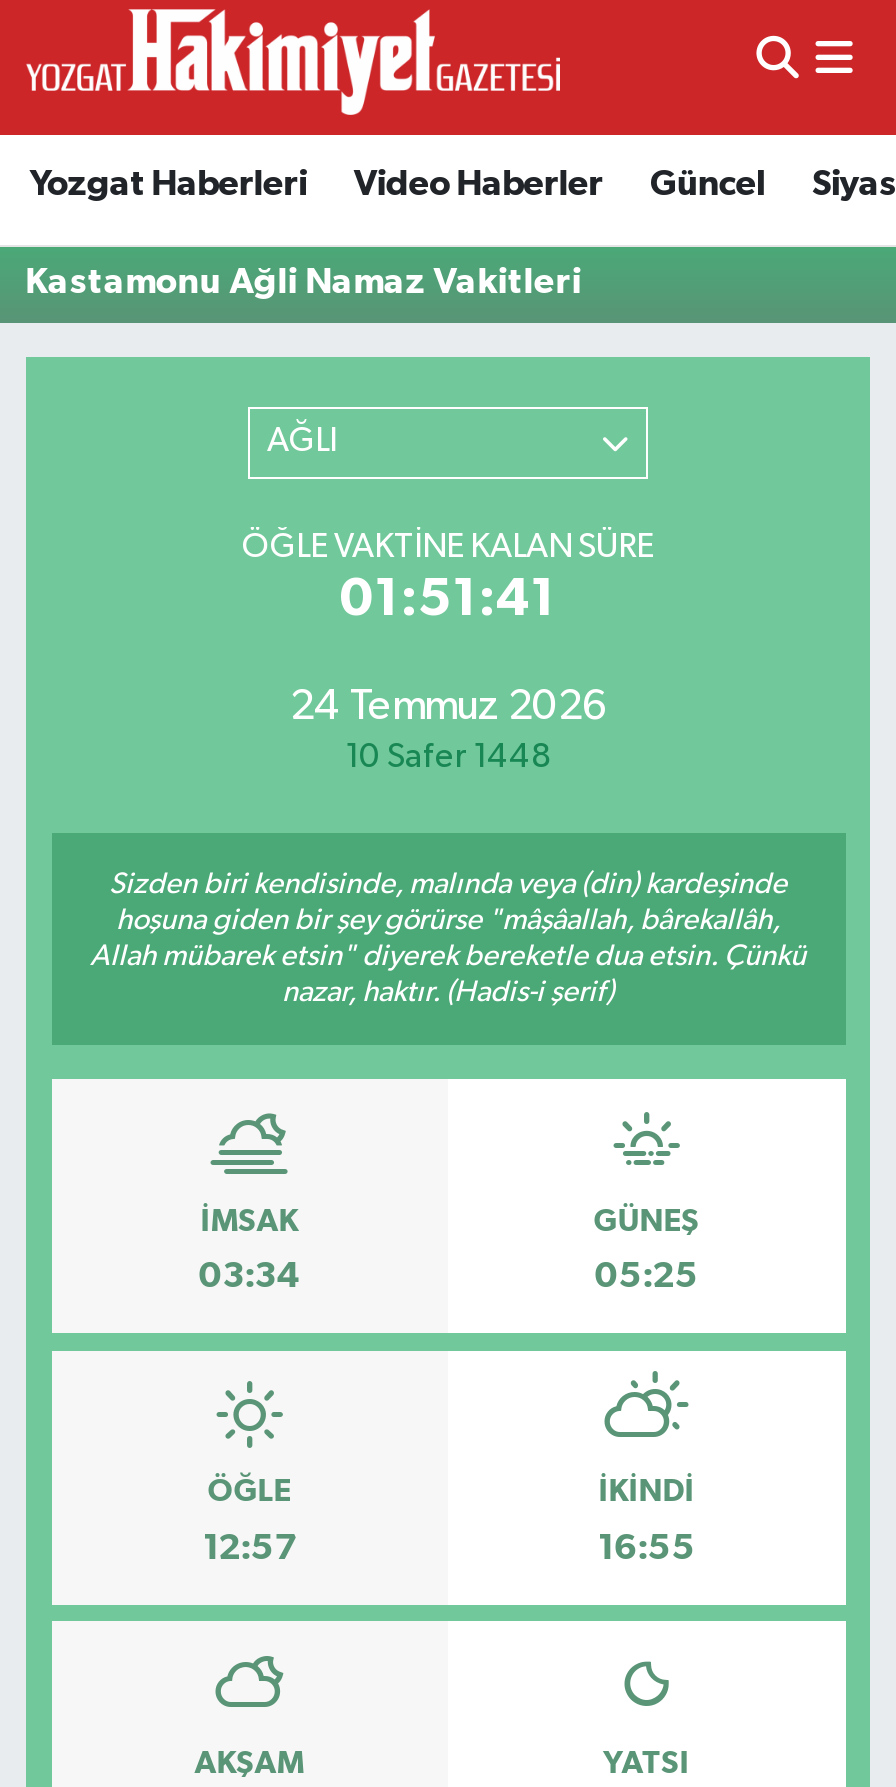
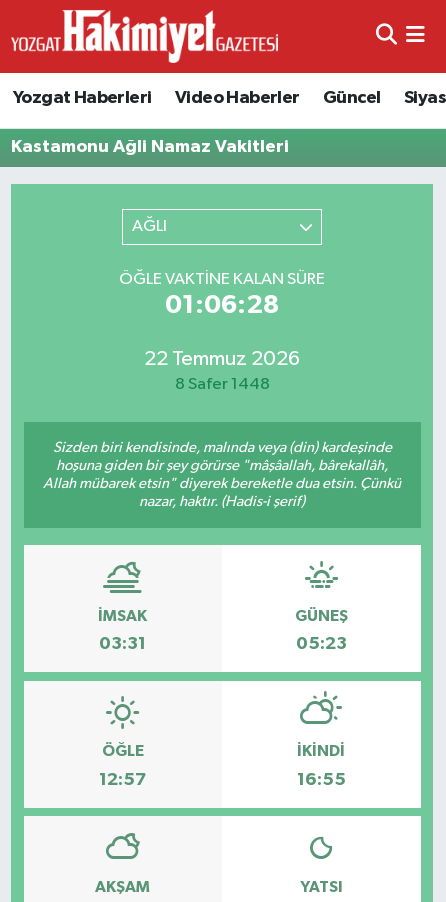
- 01:51:41
+ 01:06:28

- 24 Temmuz 2026
+ 22 Temmuz 2026

- 10 Safer 1448
+ 8 Safer 1448

- 03:34
+ 03:31

- 05:25
+ 05:23
